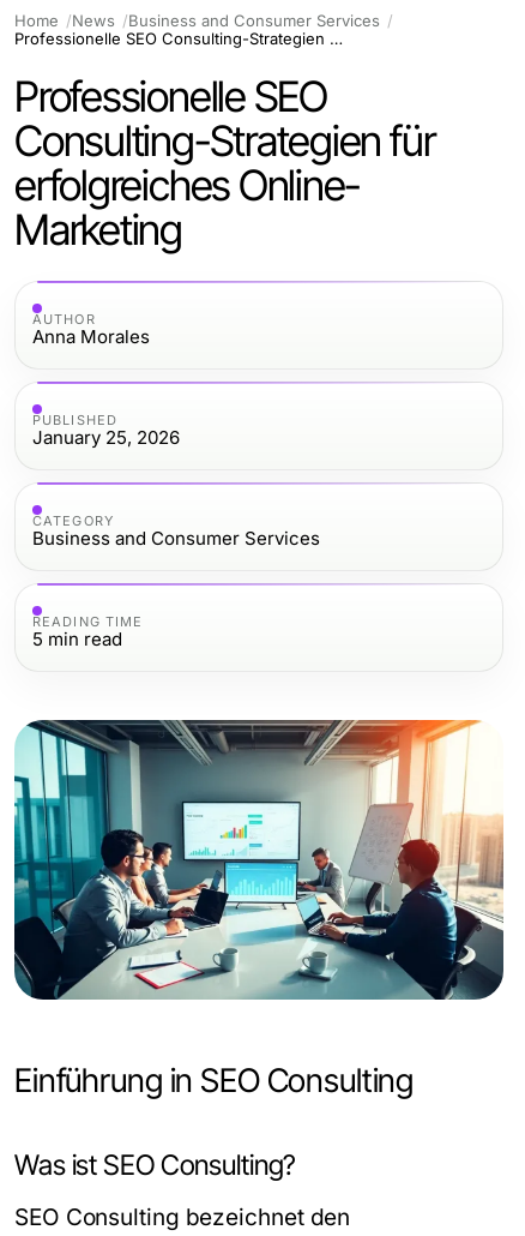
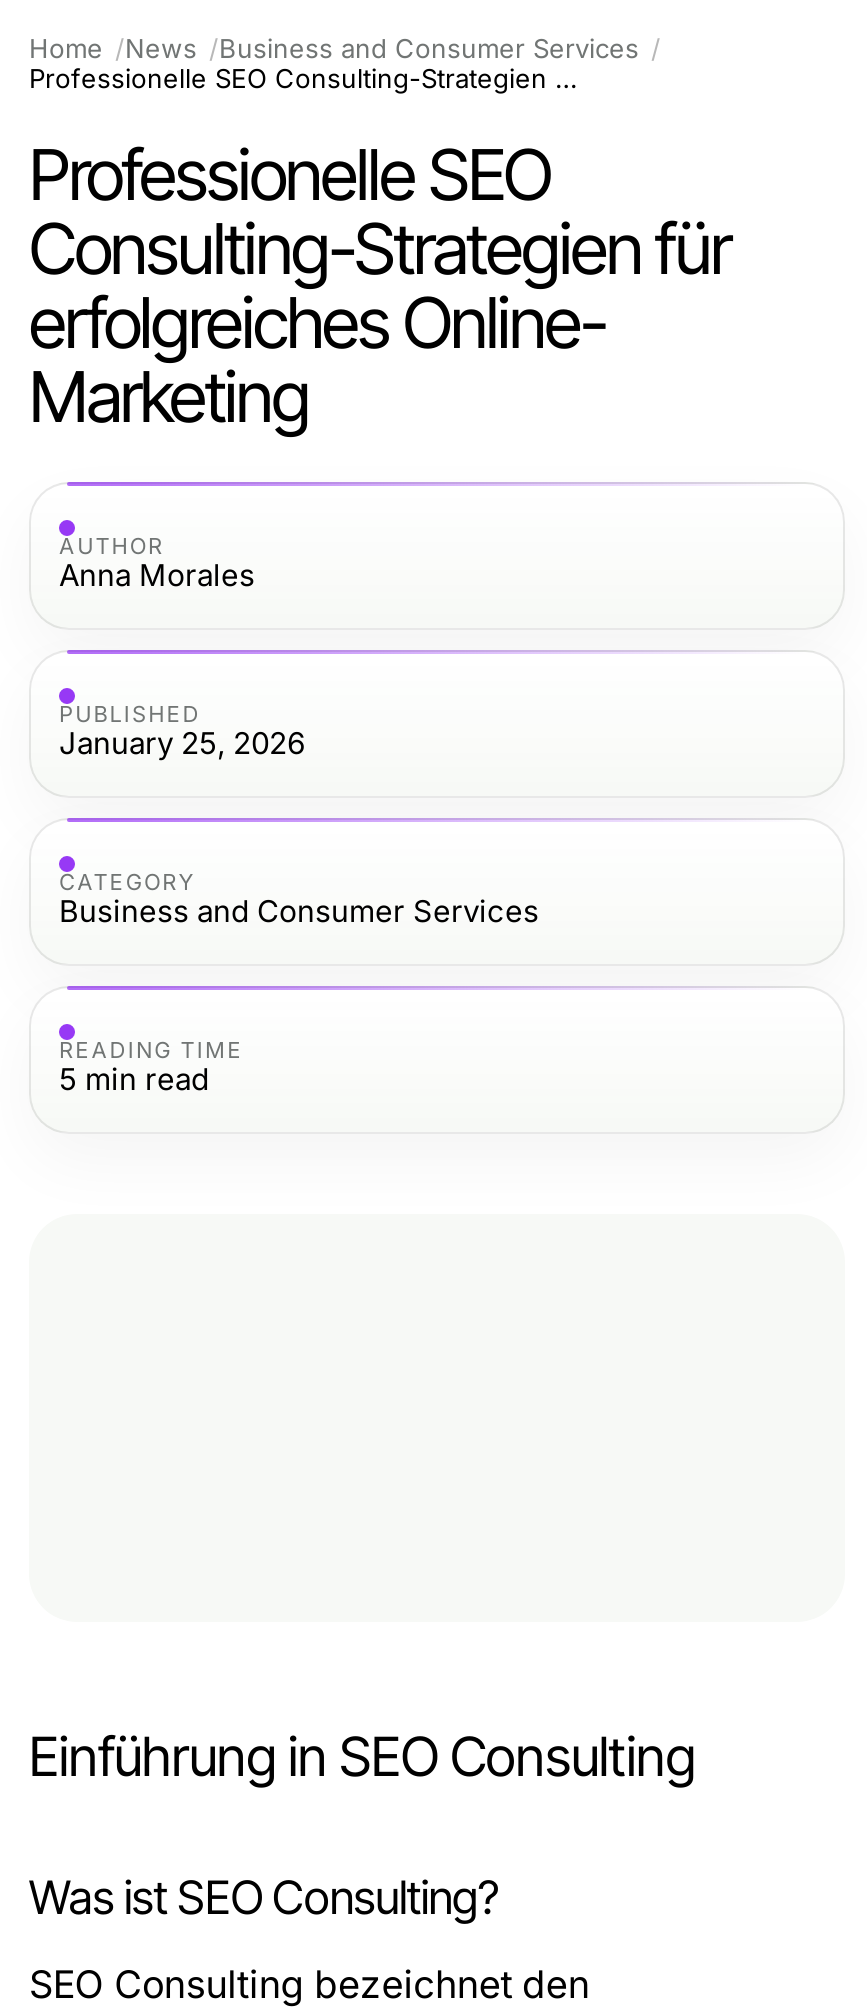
- [image]
